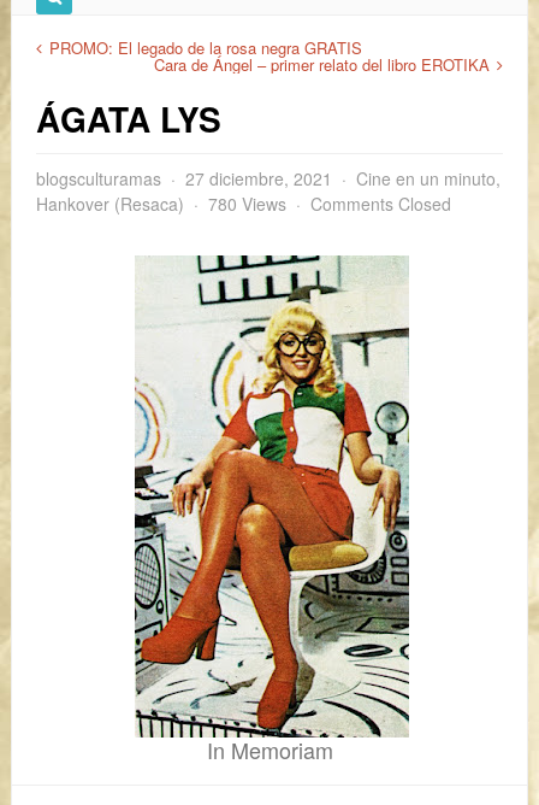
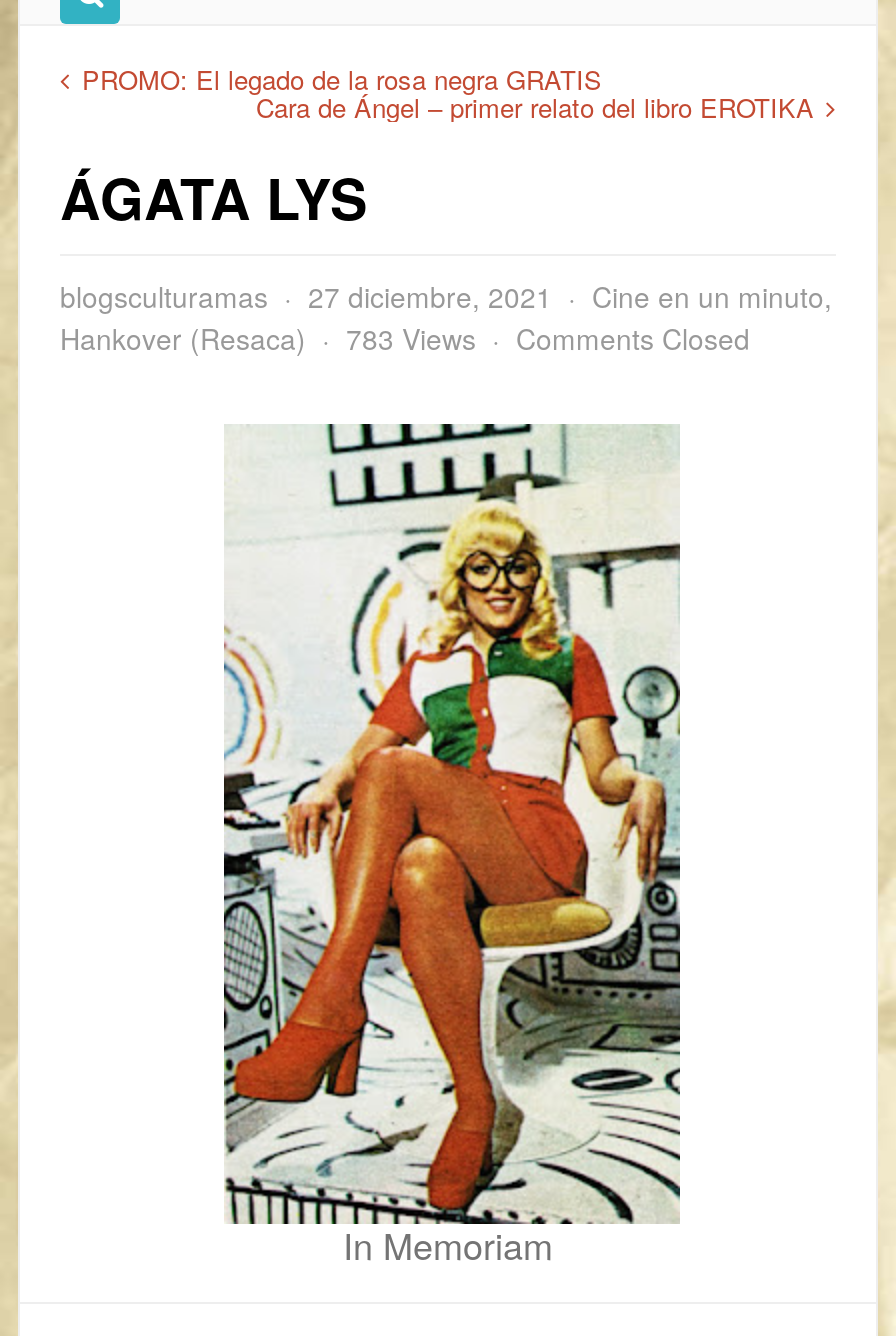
- Hankover (Resaca) 780 Views Comments Closed
+ Hankover (Resaca) 783 Views Comments Closed
